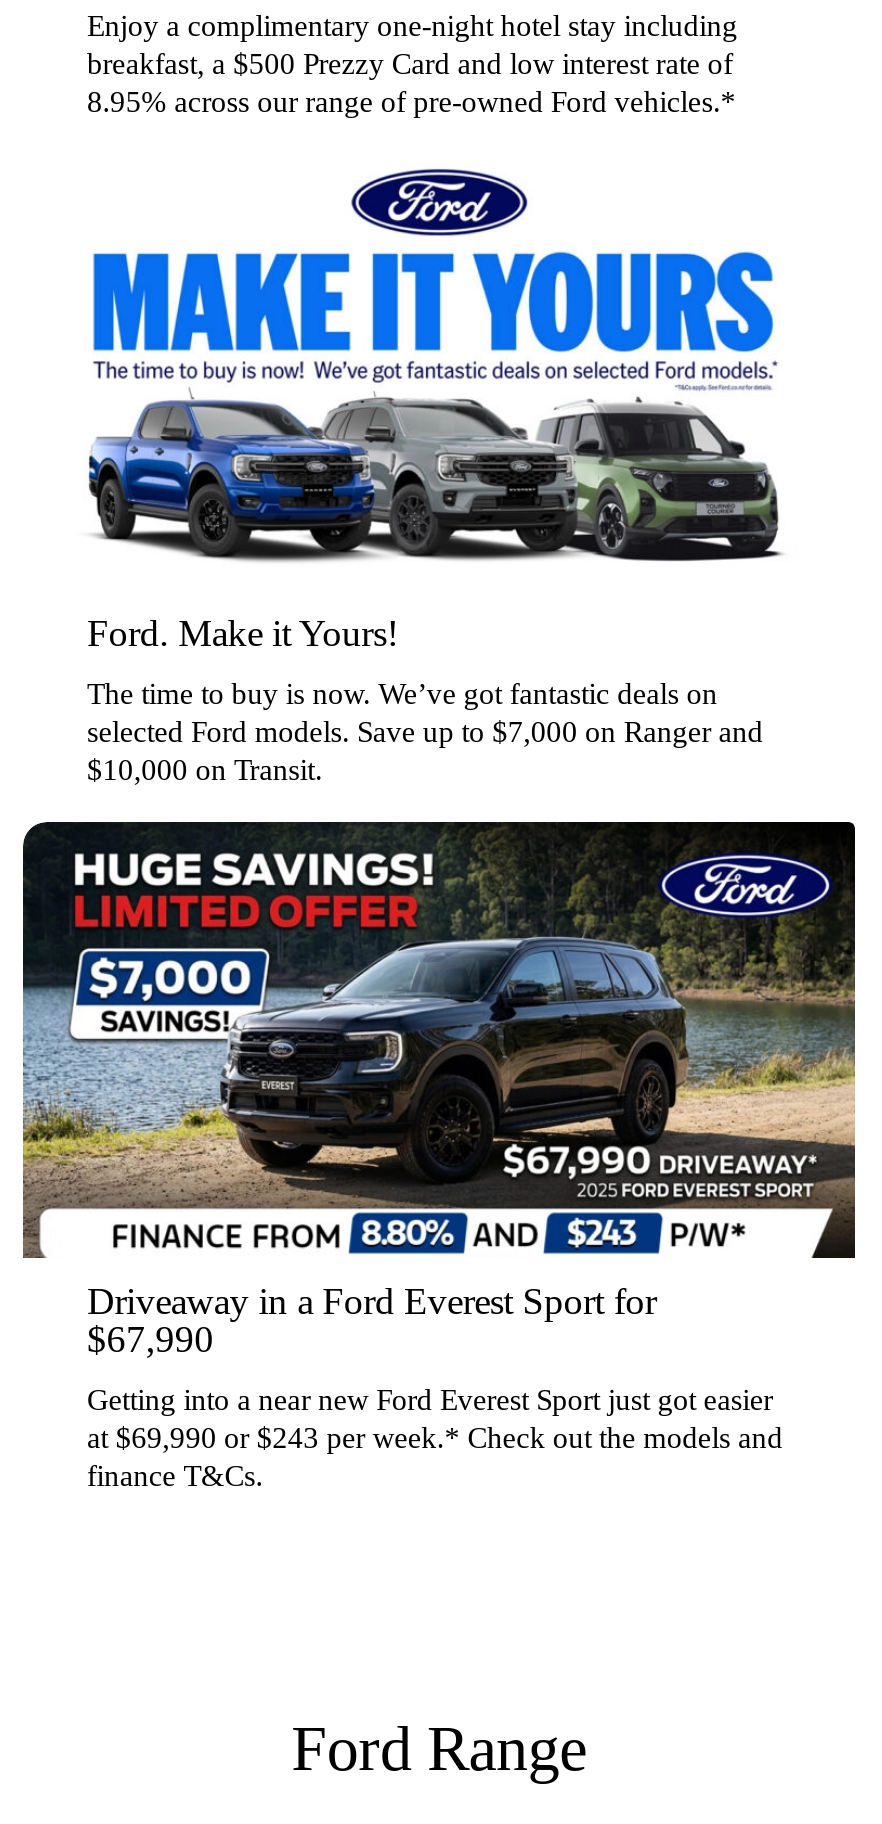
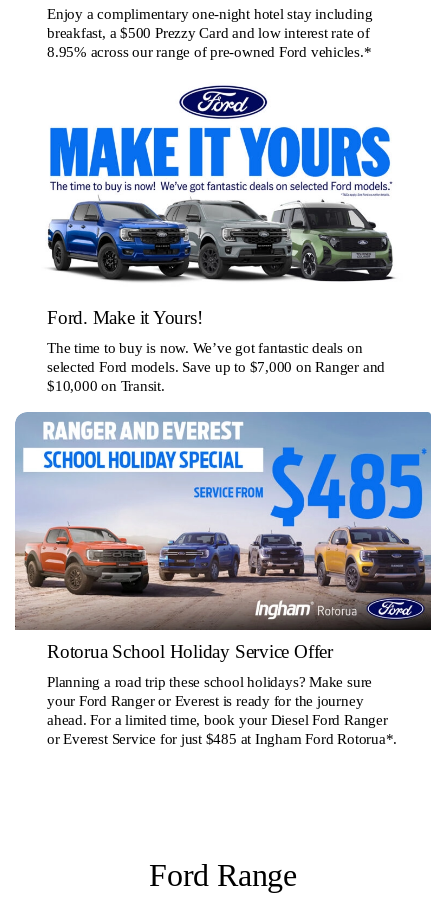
- [image]
- Driveaway in a Ford Everest Sport for
- $67,990
+ [image]
+ Rotorua School Holiday Service Offer

- Getting into a near new Ford Everest Sport just got easier
- at $69,990 or $243 per week.* Check out the models and
- finance T&Cs.
+ Planning a road trip these school holidays? Make sure
+ your Ford Ranger or Everest is ready for the journey
+ ahead. For a limited time, book your Diesel Ford Ranger
+ or Everest Service for just $485 at Ingham Ford Rotorua*.
